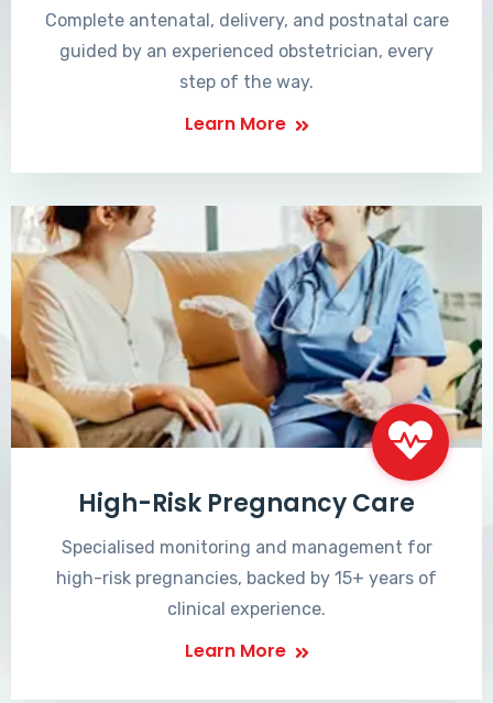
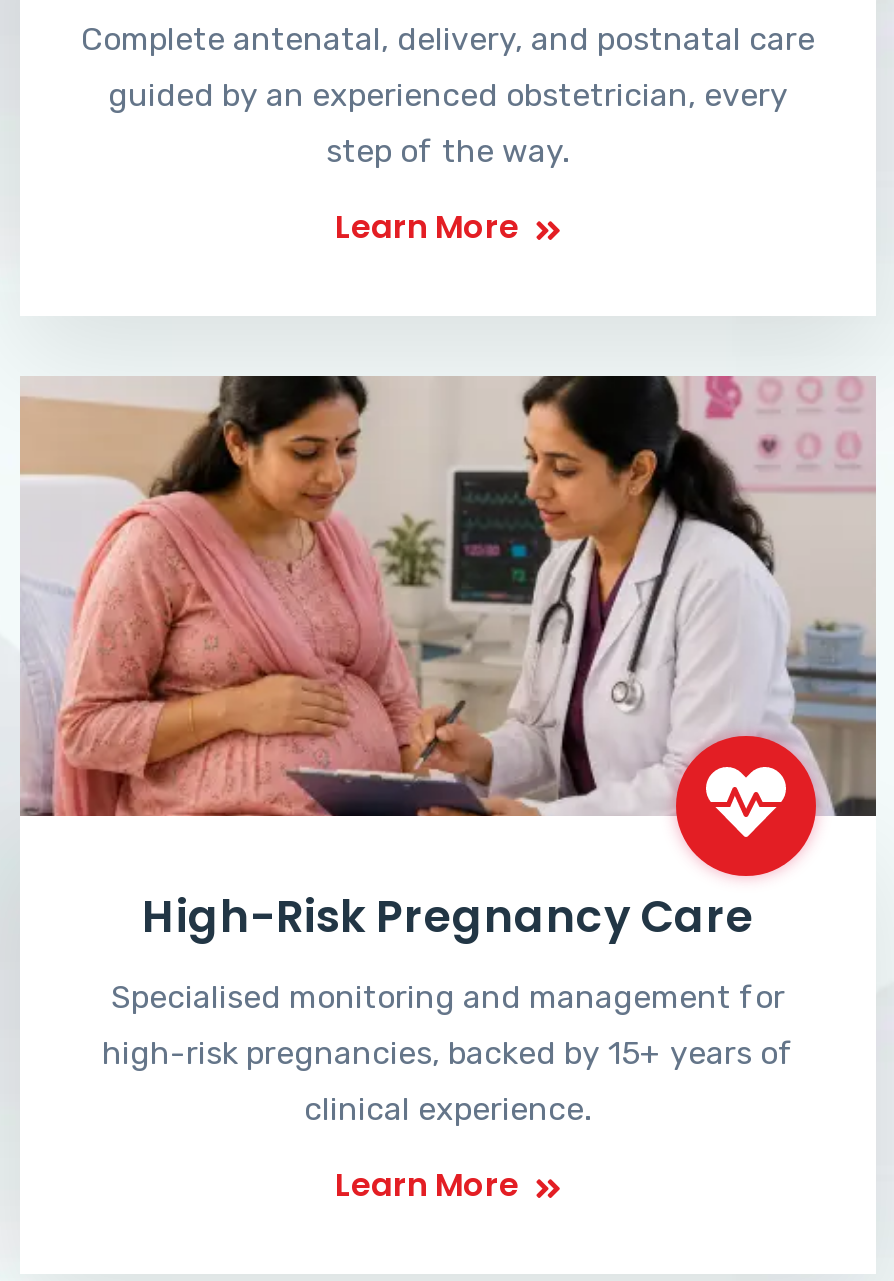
- [image]
+ [image]
